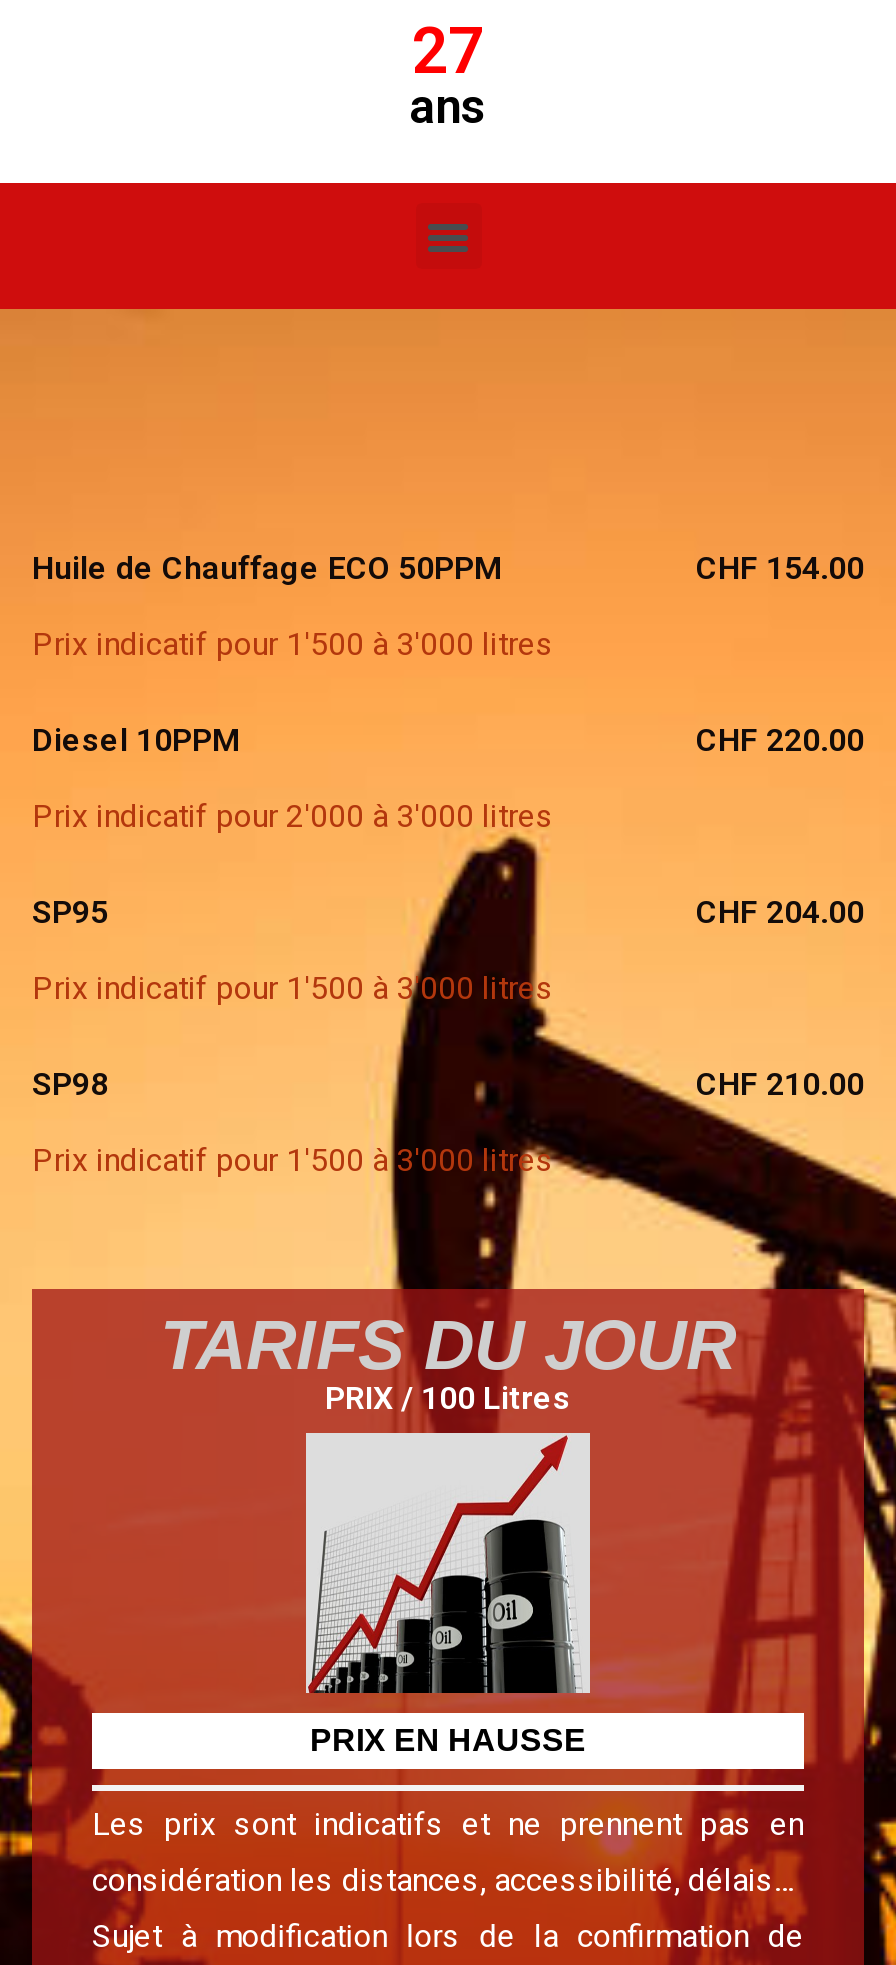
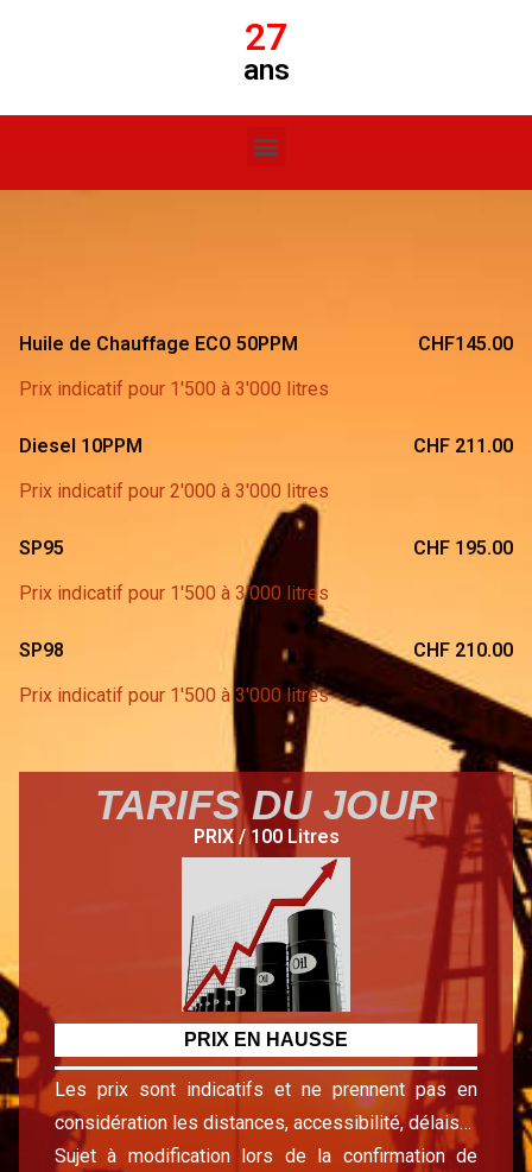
- CHF 154.00
+ CHF145.00

- CHF 220.00
+ CHF 211.00

- CHF 204.00
+ CHF 195.00
